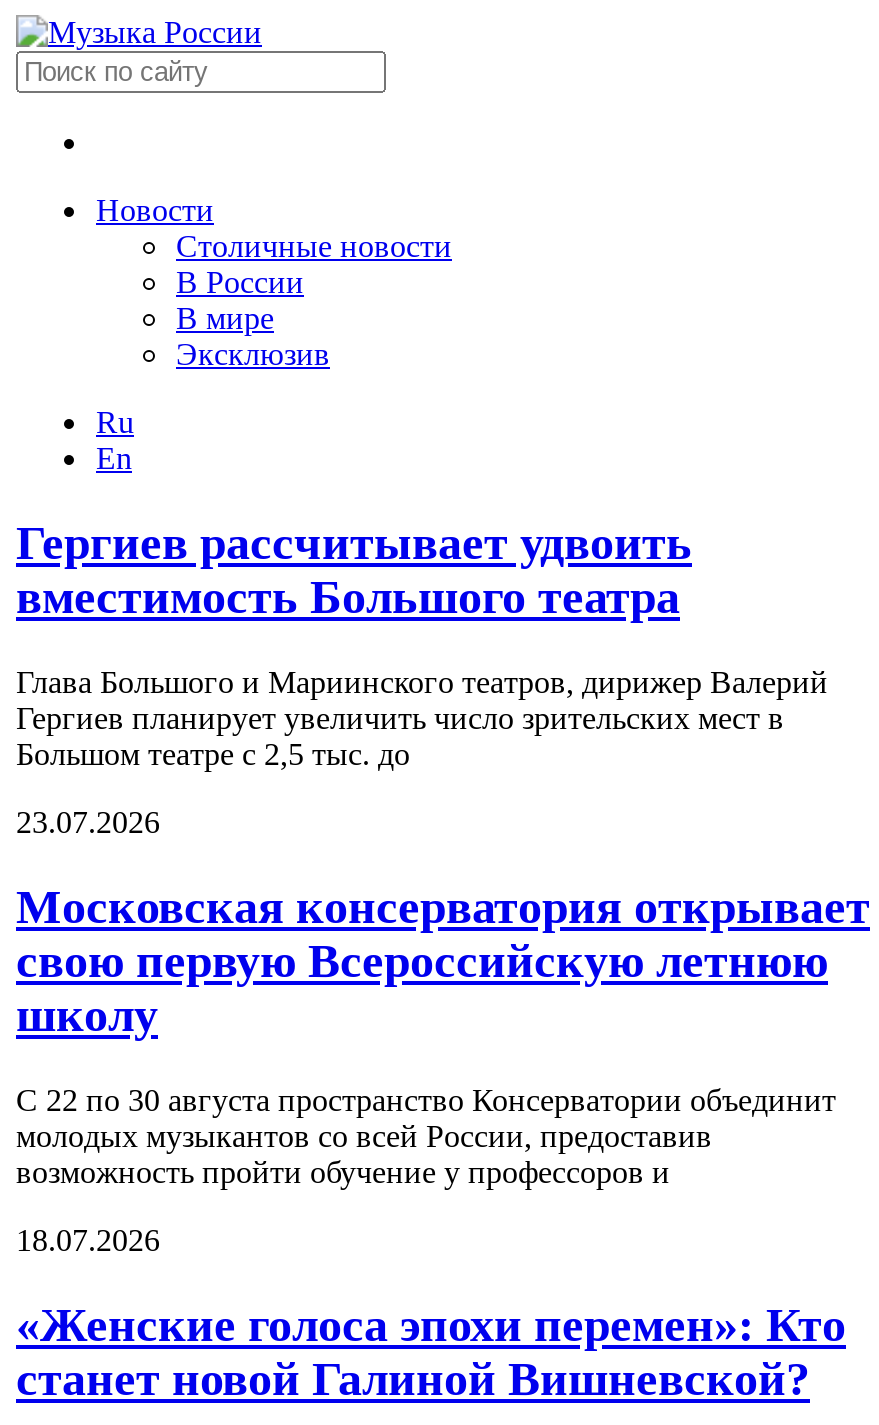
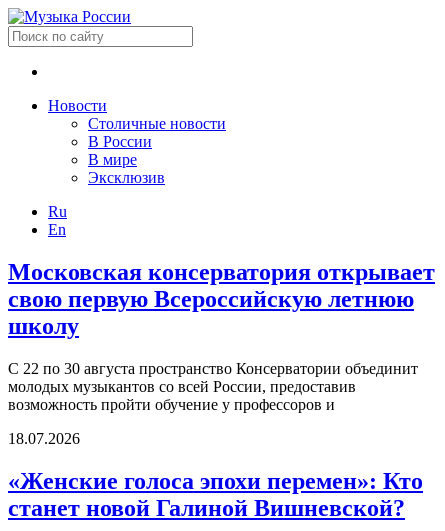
- Гергиев рассчитывает удвоить
- вместимость Большого театра
- Глава Большого и Мариинского театров, дирижер Валерий
- Гергиев планирует увеличить число зрительских мест в
- Большом театре с 2,5 тыс. до
- 23.07.2026
